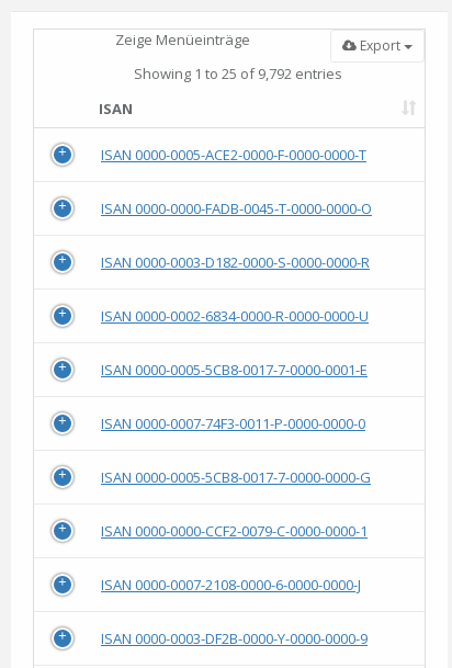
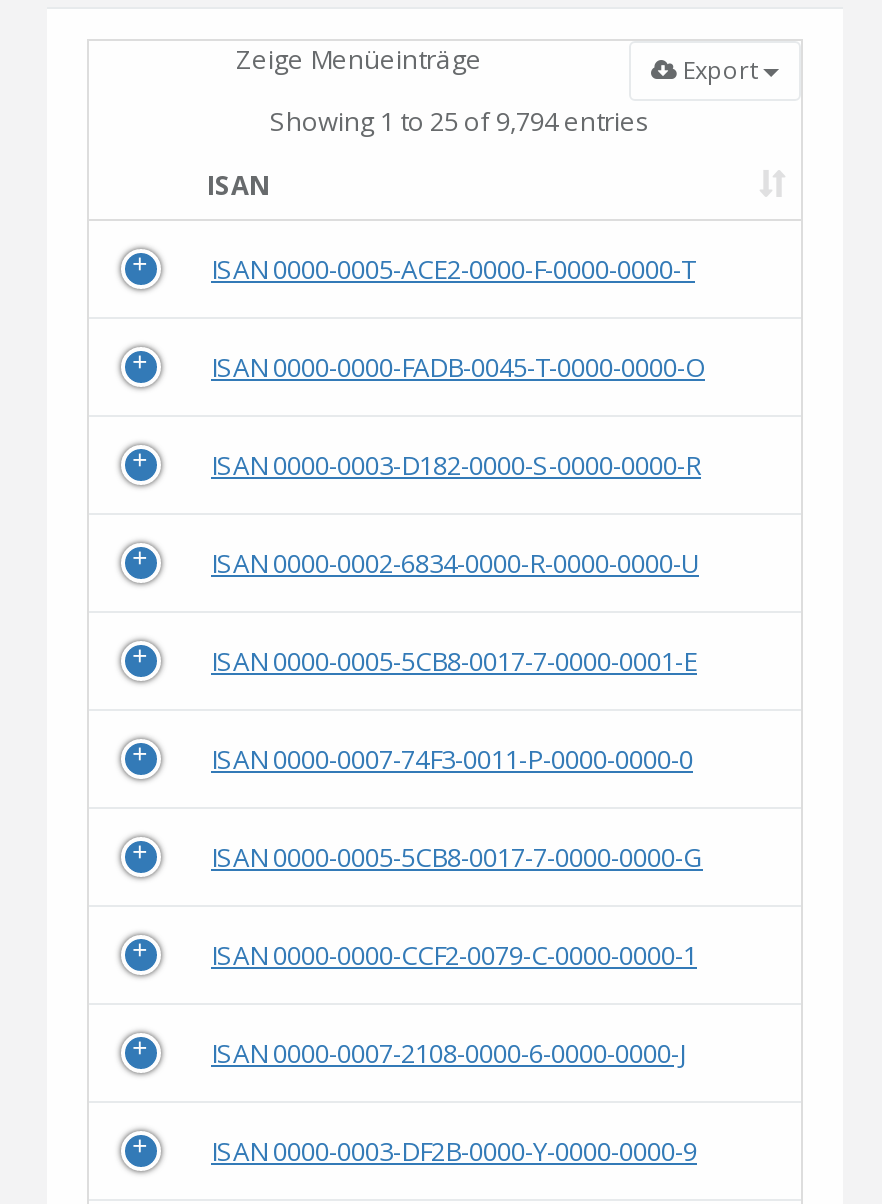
- Showing 1 to 25 of 9,792 entries
+ Showing 1 to 25 of 9,794 entries
